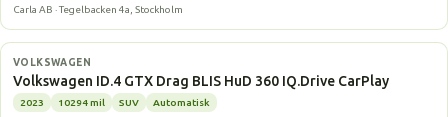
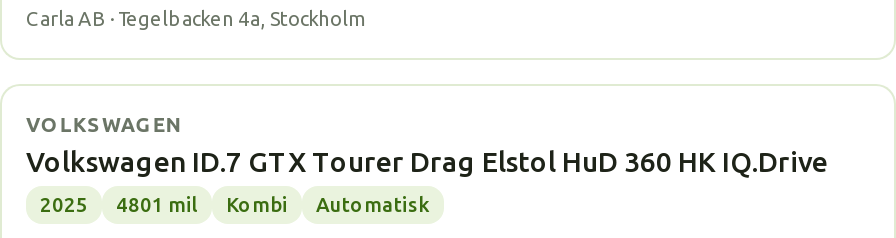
- Volkswagen ID.4 GTX Drag BLIS HuD 360 IQ.Drive CarPlay
+ Volkswagen ID.7 GTX Tourer Drag Elstol HuD 360 HK IQ.Drive

- 2023
- 10294 mil
- SUV
+ 2025
+ 4801 mil
+ Kombi
